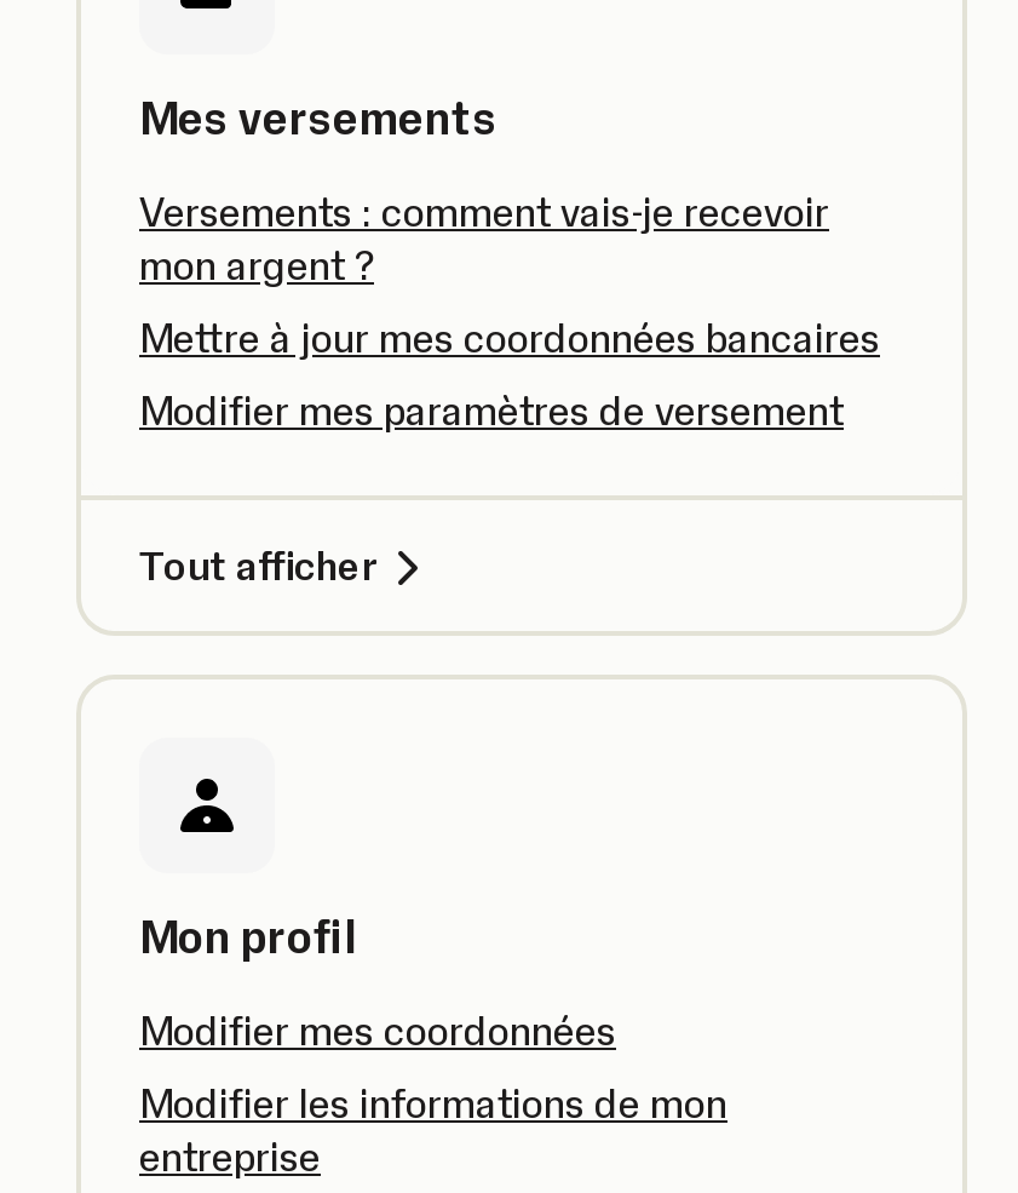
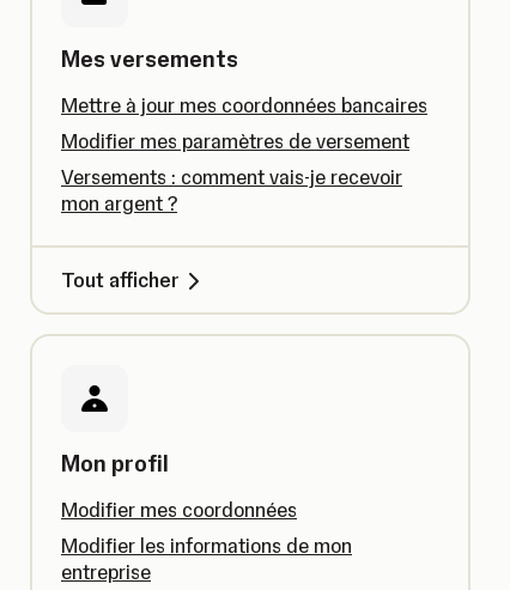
moved down: Versements : comment vais-je recevoir | mon argent ?

moved up: Mettre à jour mes coordonnées bancaires | Modifier mes paramètres de versement
